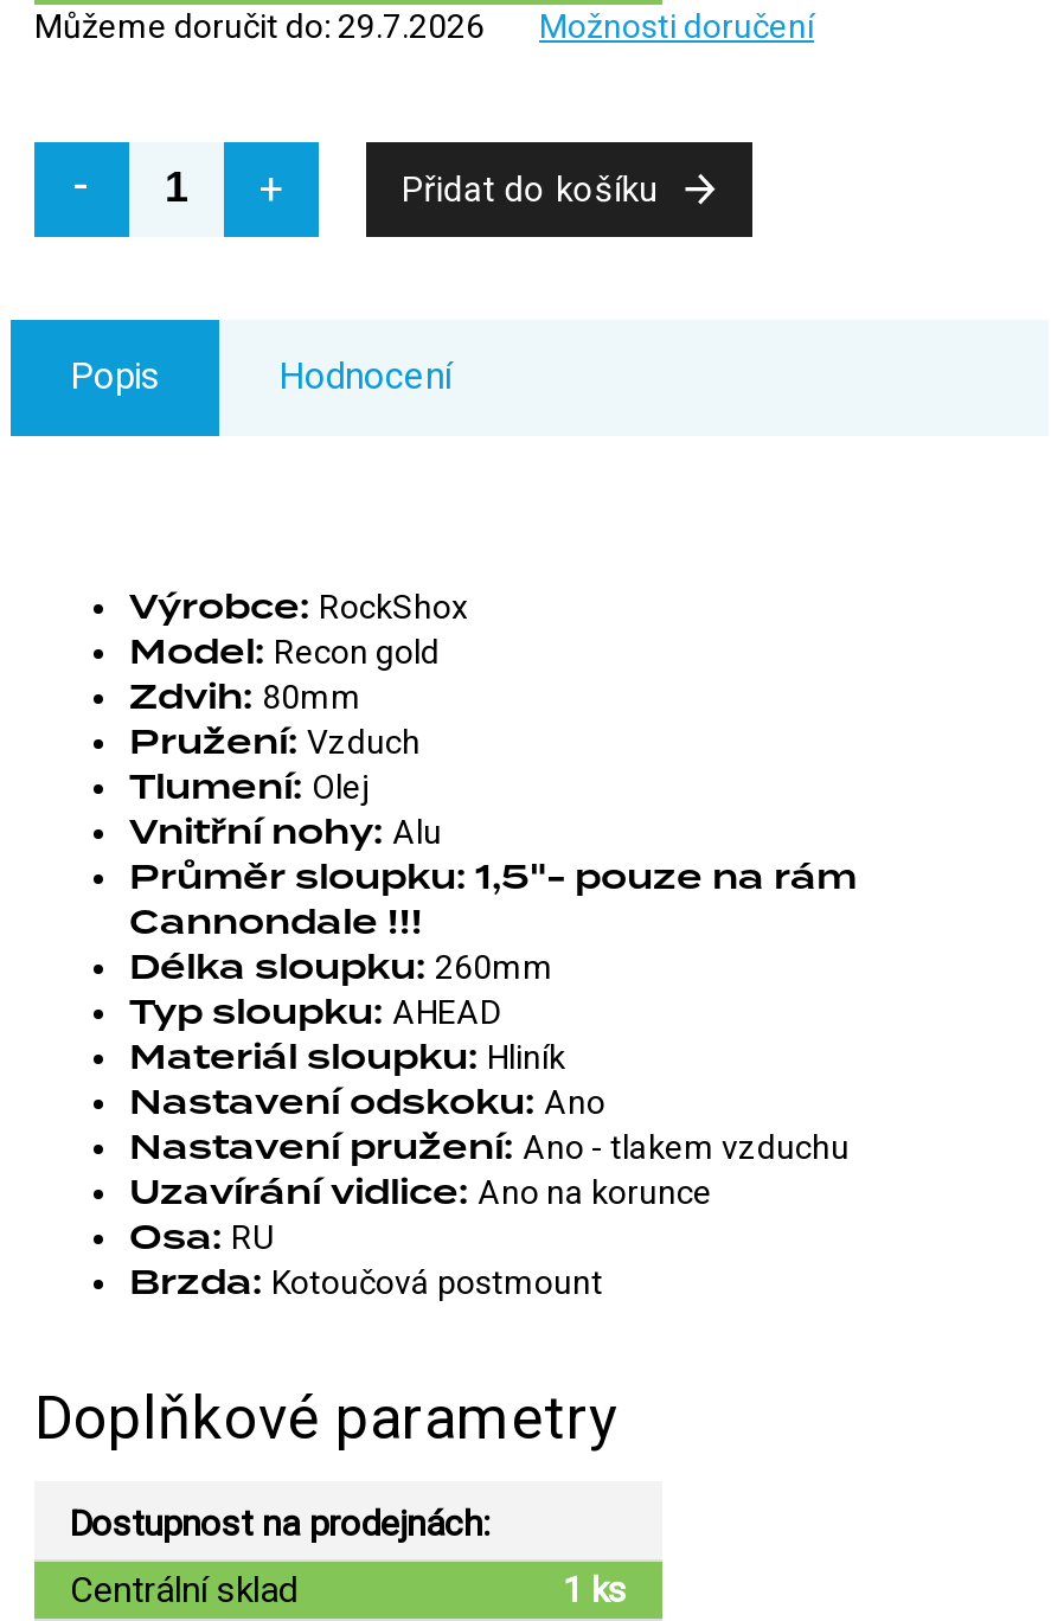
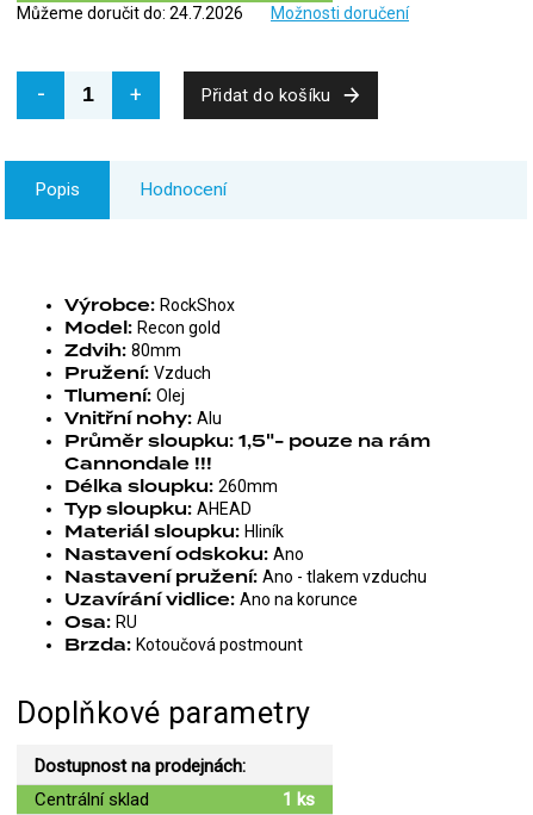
- Můžeme doručit do: 29.7.2026
+ Můžeme doručit do: 24.7.2026
